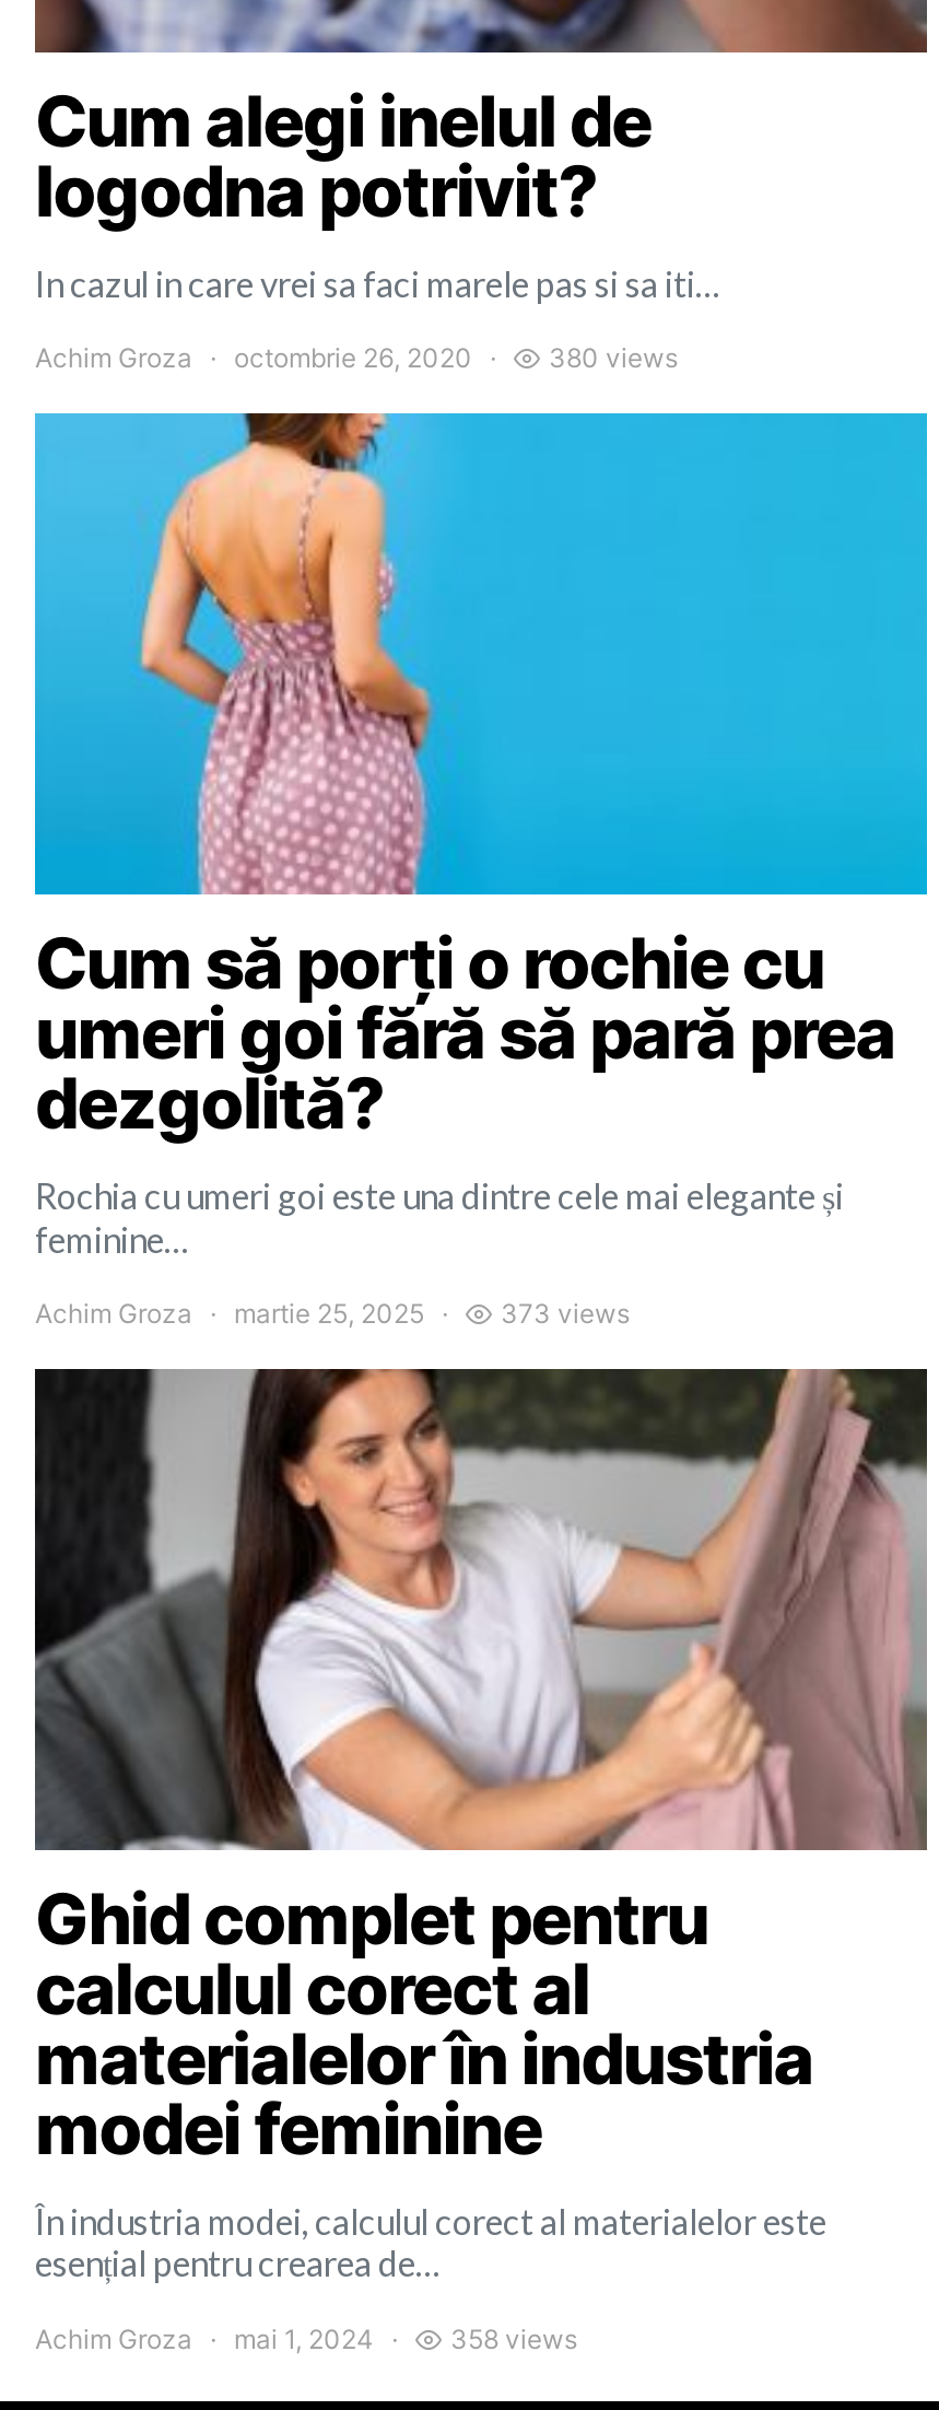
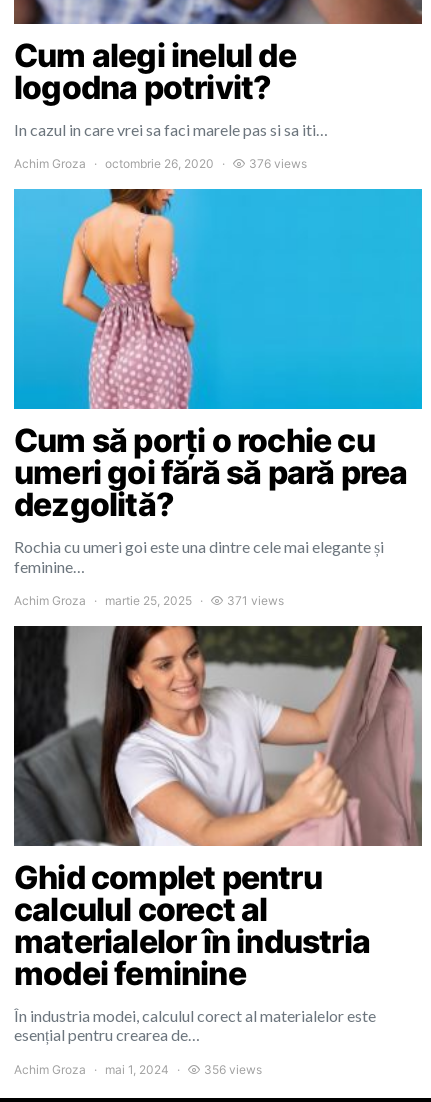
- 380 views
+ 376 views

- 373 views
+ 371 views

- 358 views
+ 356 views
